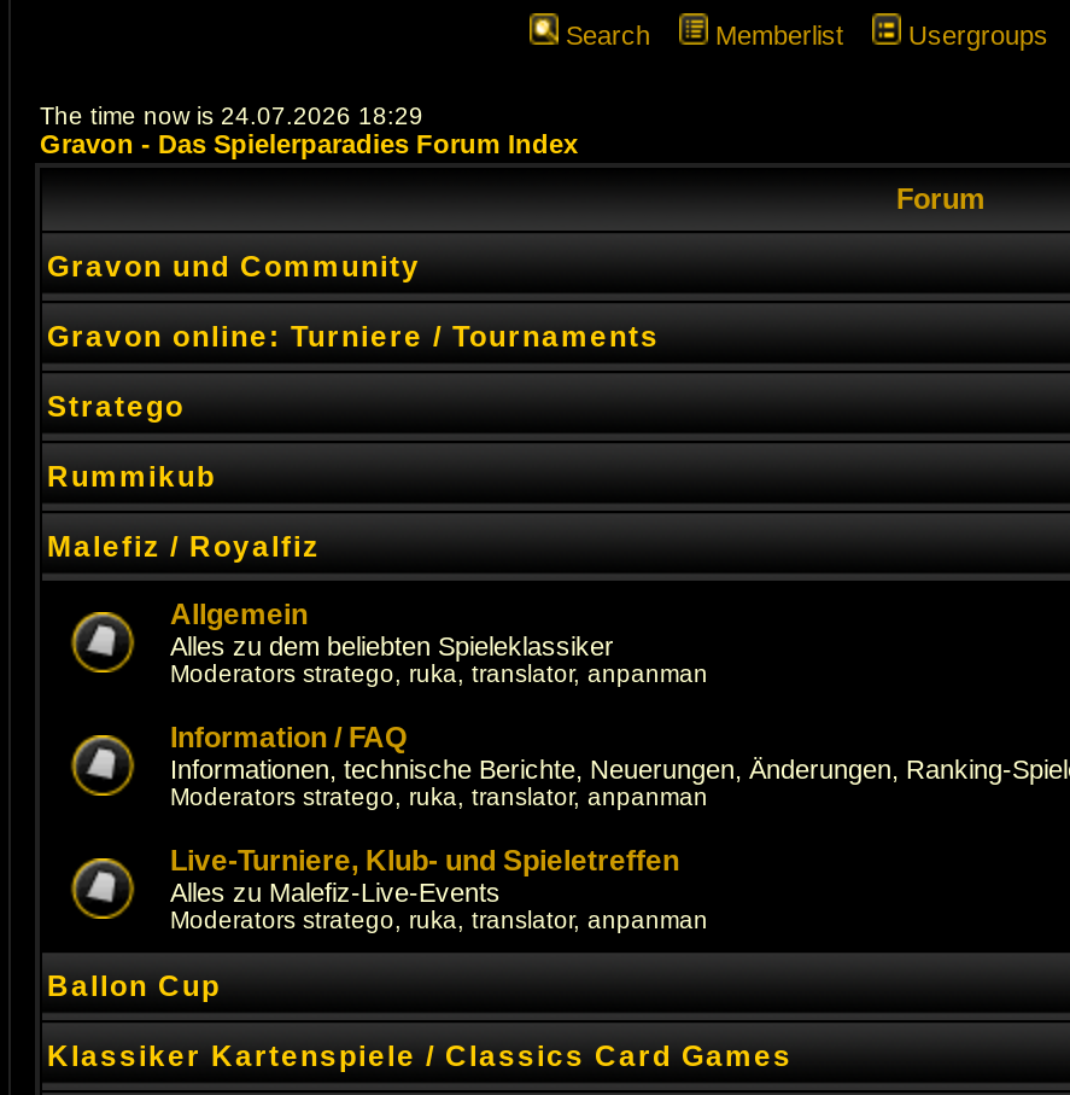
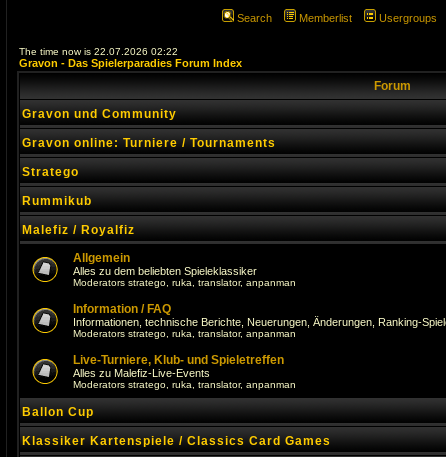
- The time now is 24.07.2026 18:29
+ The time now is 22.07.2026 02:22
